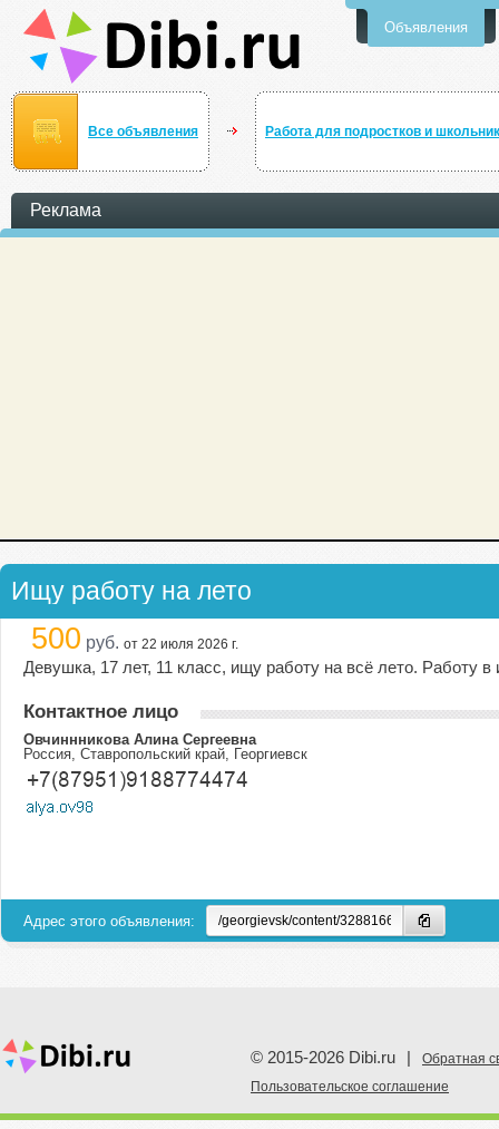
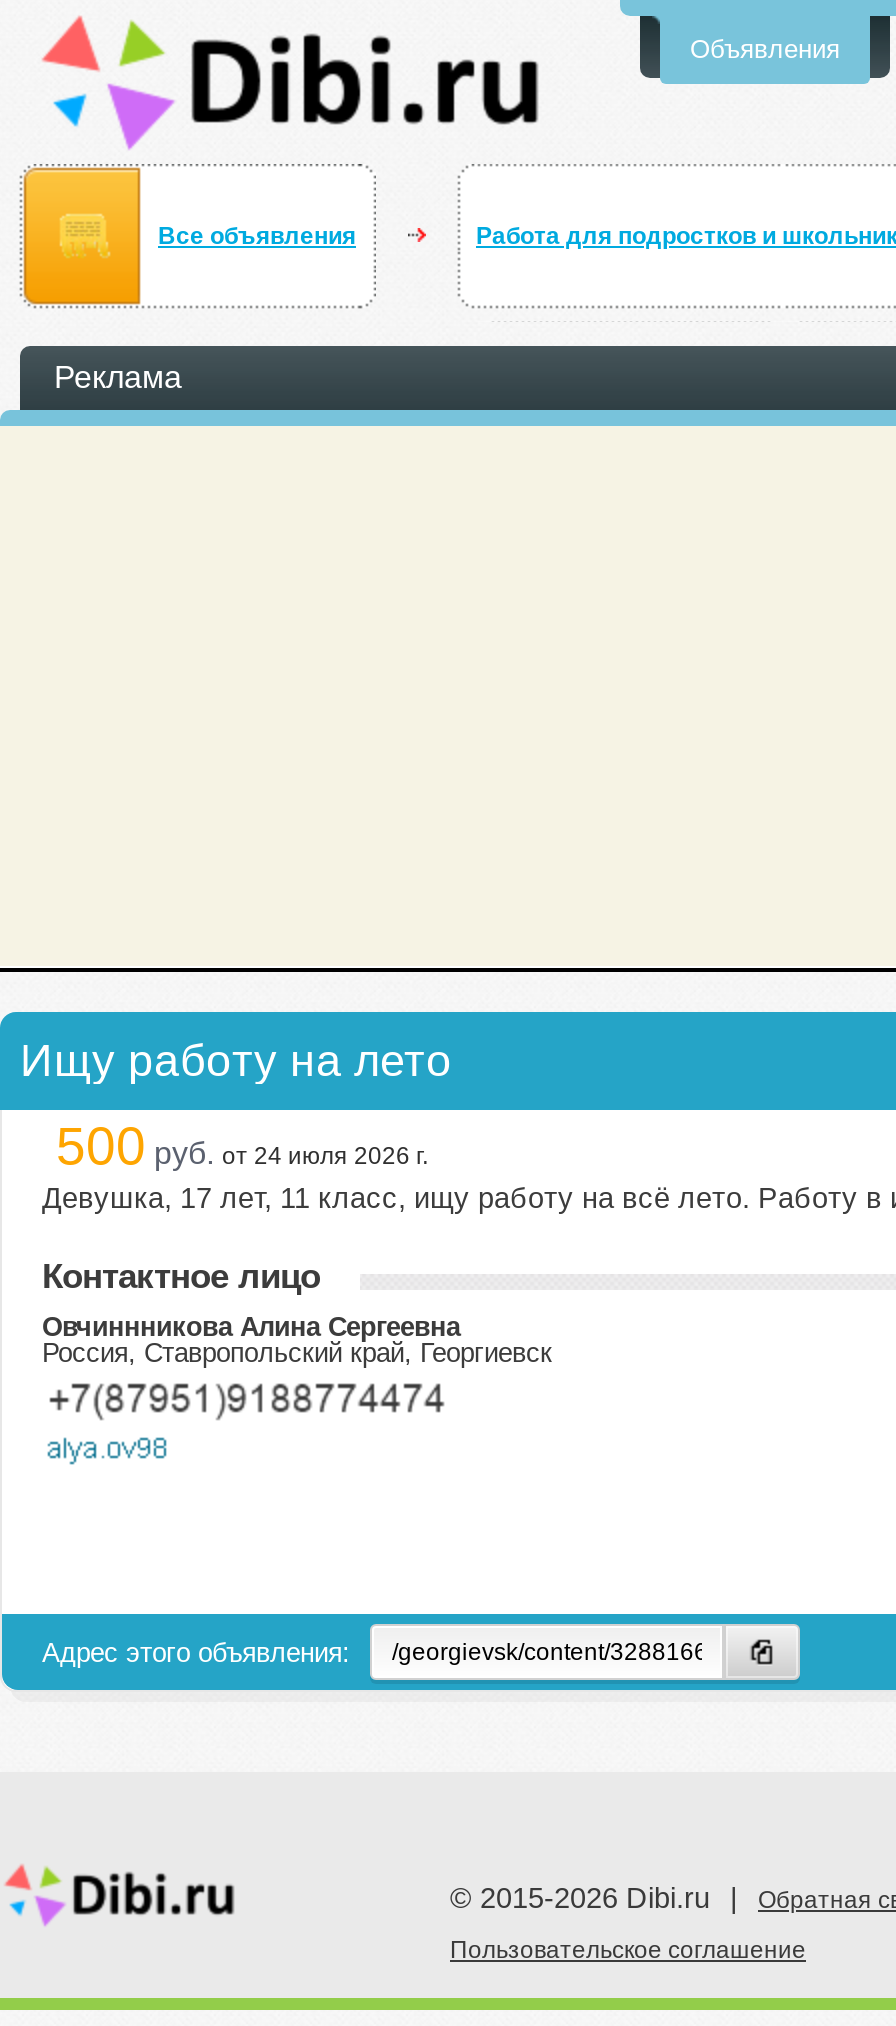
- 500 руб. от 22 июля 2026 г.
+ 500 руб. от 24 июля 2026 г.
